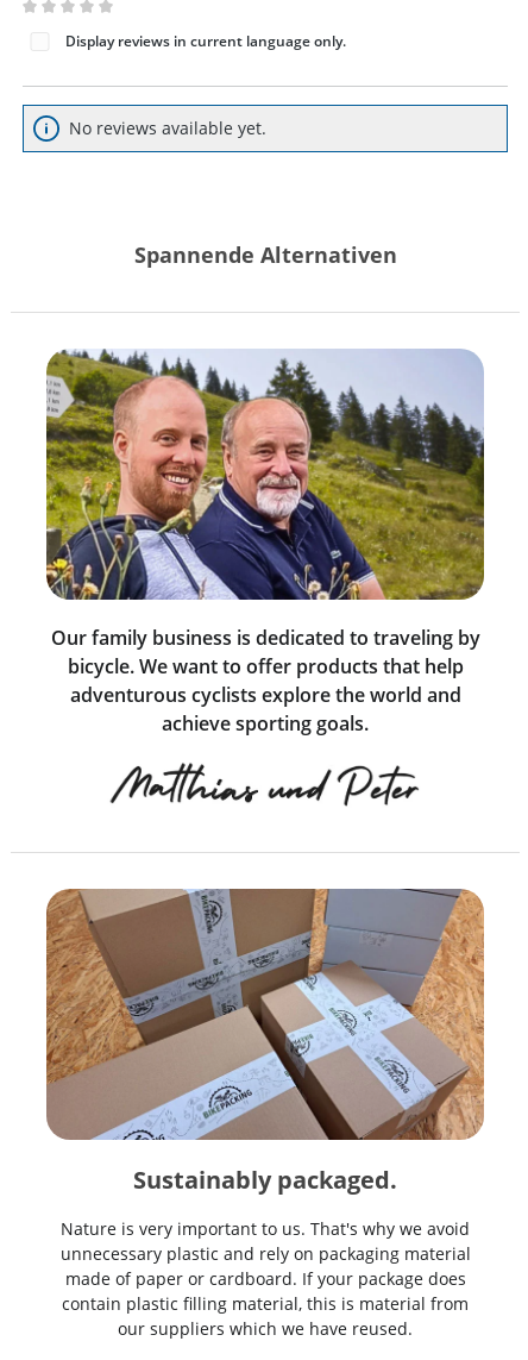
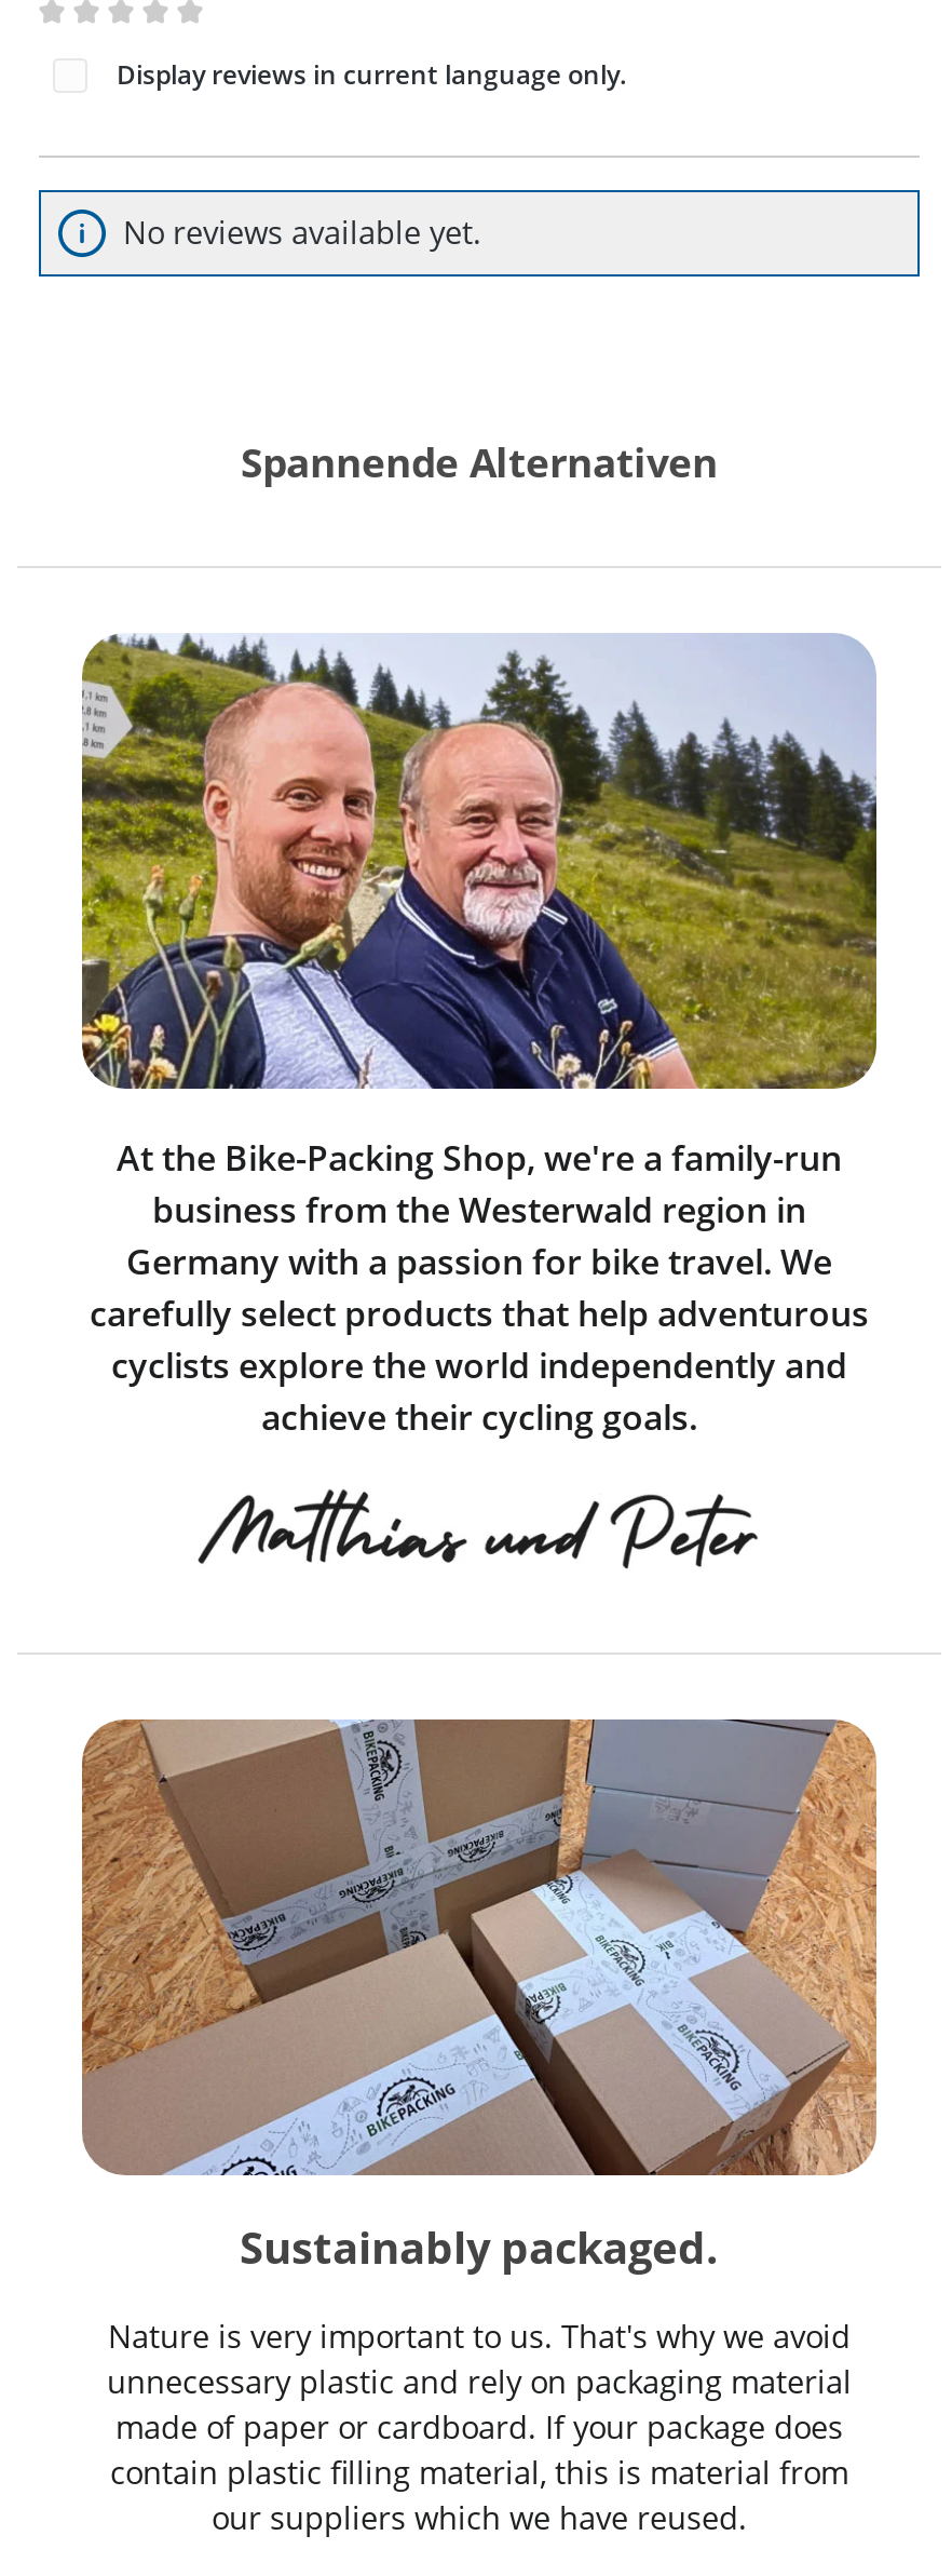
- Our family business is dedicated to traveling by
- bicycle. We want to offer products that help
- adventurous cyclists explore the world and
- achieve sporting goals.
+ At the Bike-Packing Shop, we're a family-run
+ business from the Westerwald region in
+ Germany with a passion for bike travel. We
+ carefully select products that help adventurous
+ cyclists explore the world independently and
+ achieve their cycling goals.
